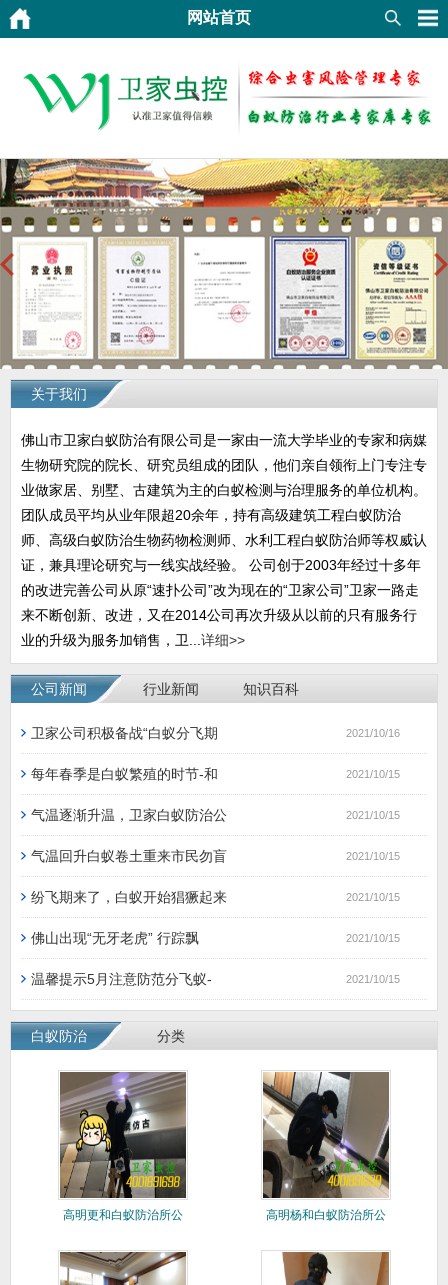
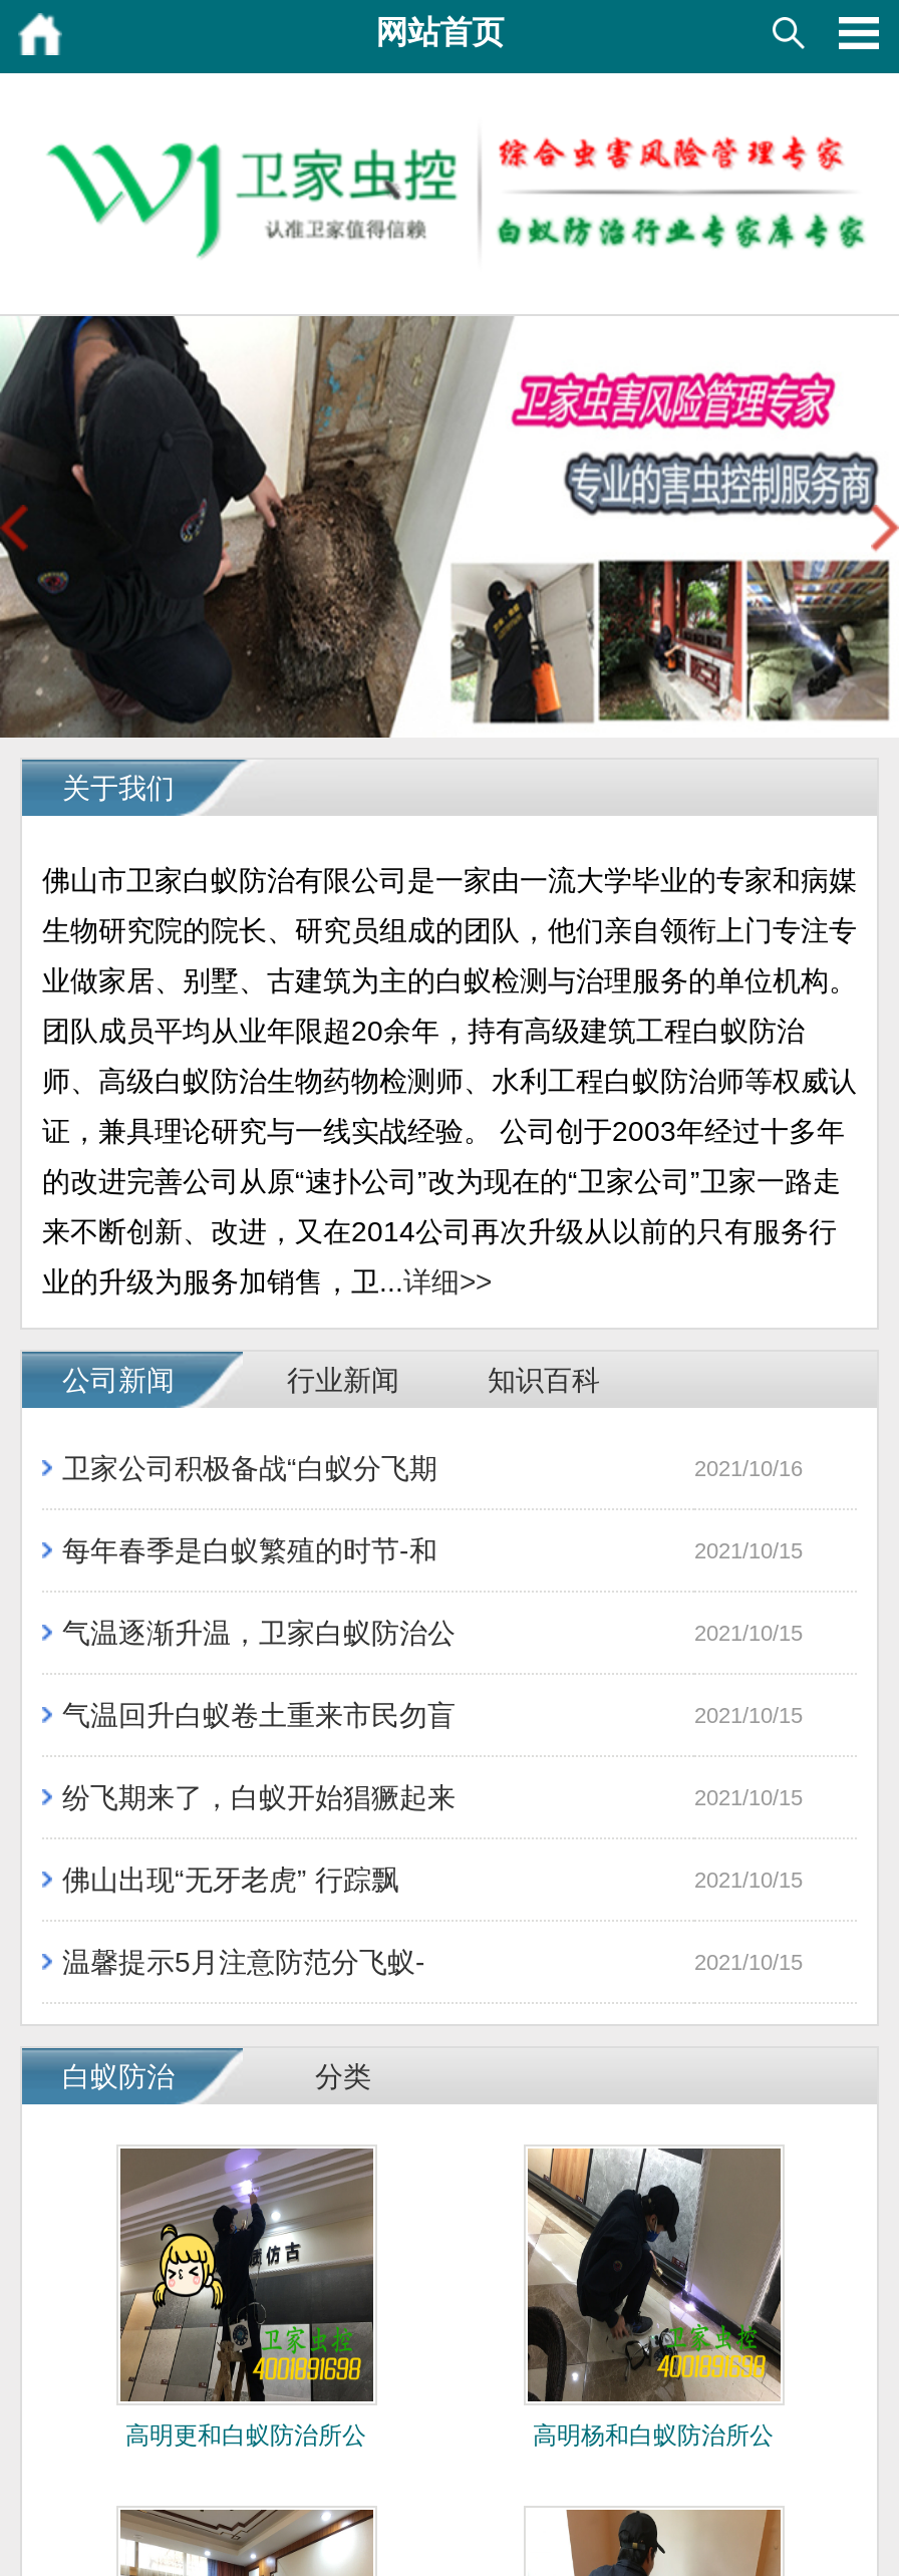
- [image]
+ [image]
